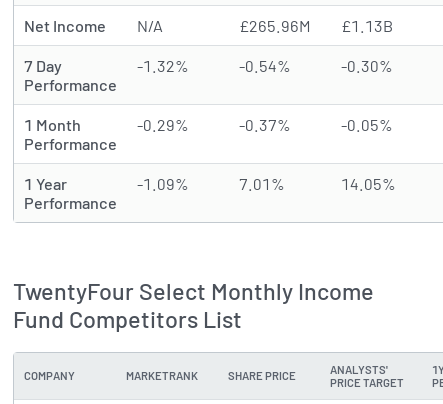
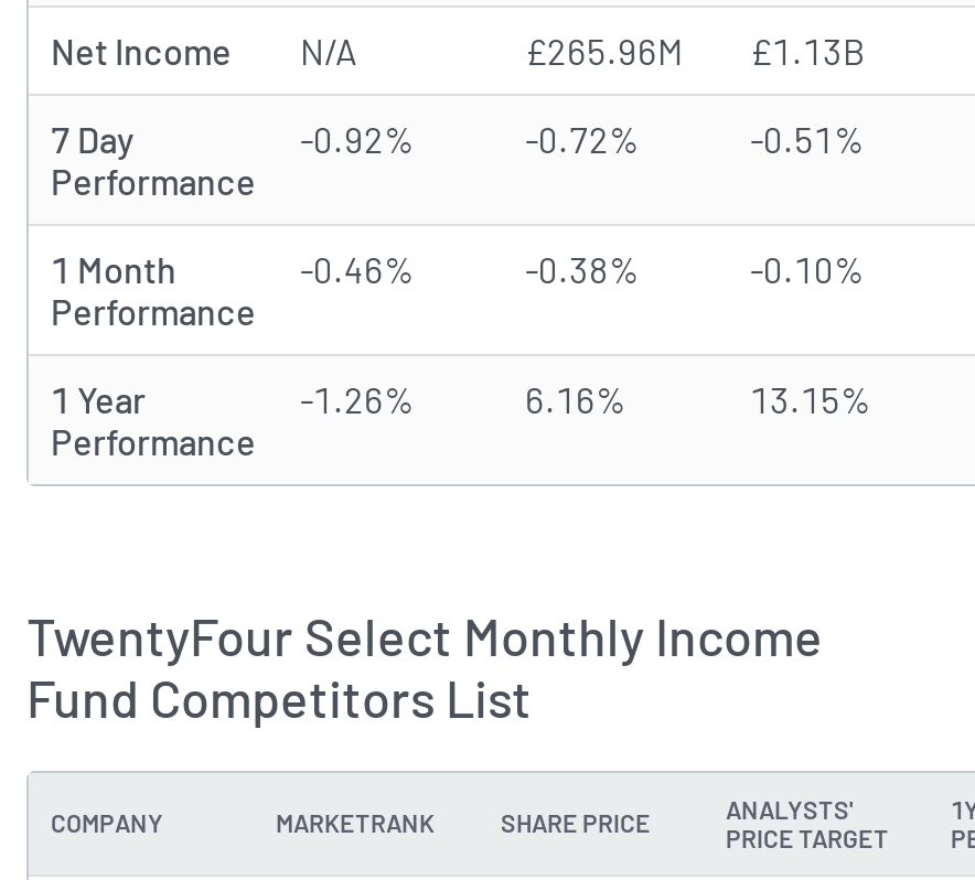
- -1.32%
+ -0.92%

- -0.54%
+ -0.72%

- -0.30%
+ -0.51%

- -0.29%
+ -0.46%

- -0.37%
+ -0.38%

- -0.05%
+ -0.10%

- -1.09%
+ -1.26%

- 7.01%
+ 6.16%

- 14.05%
+ 13.15%
